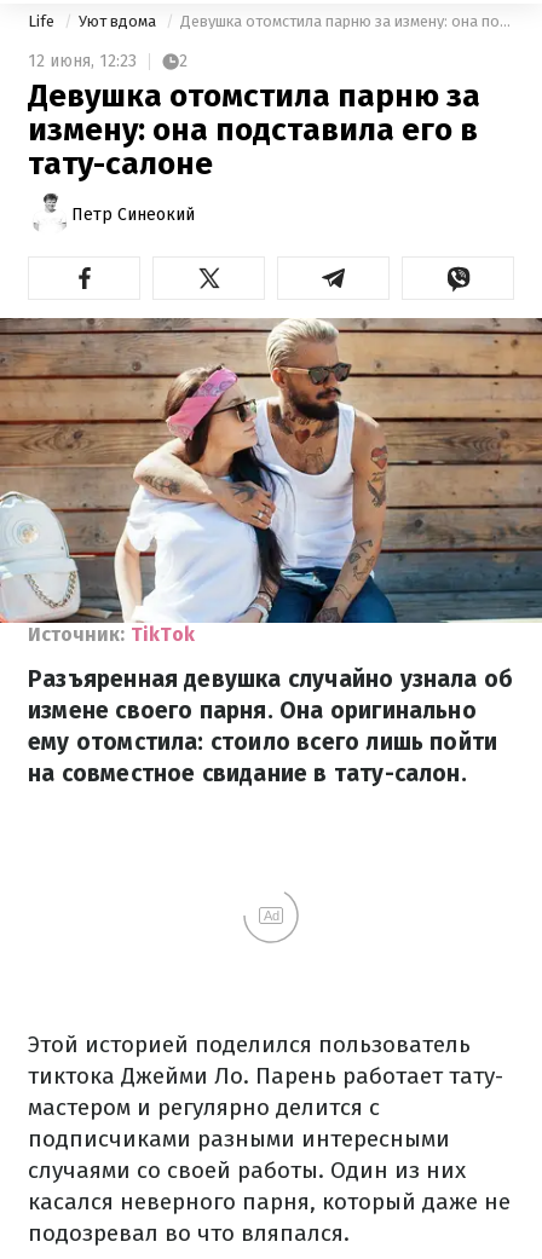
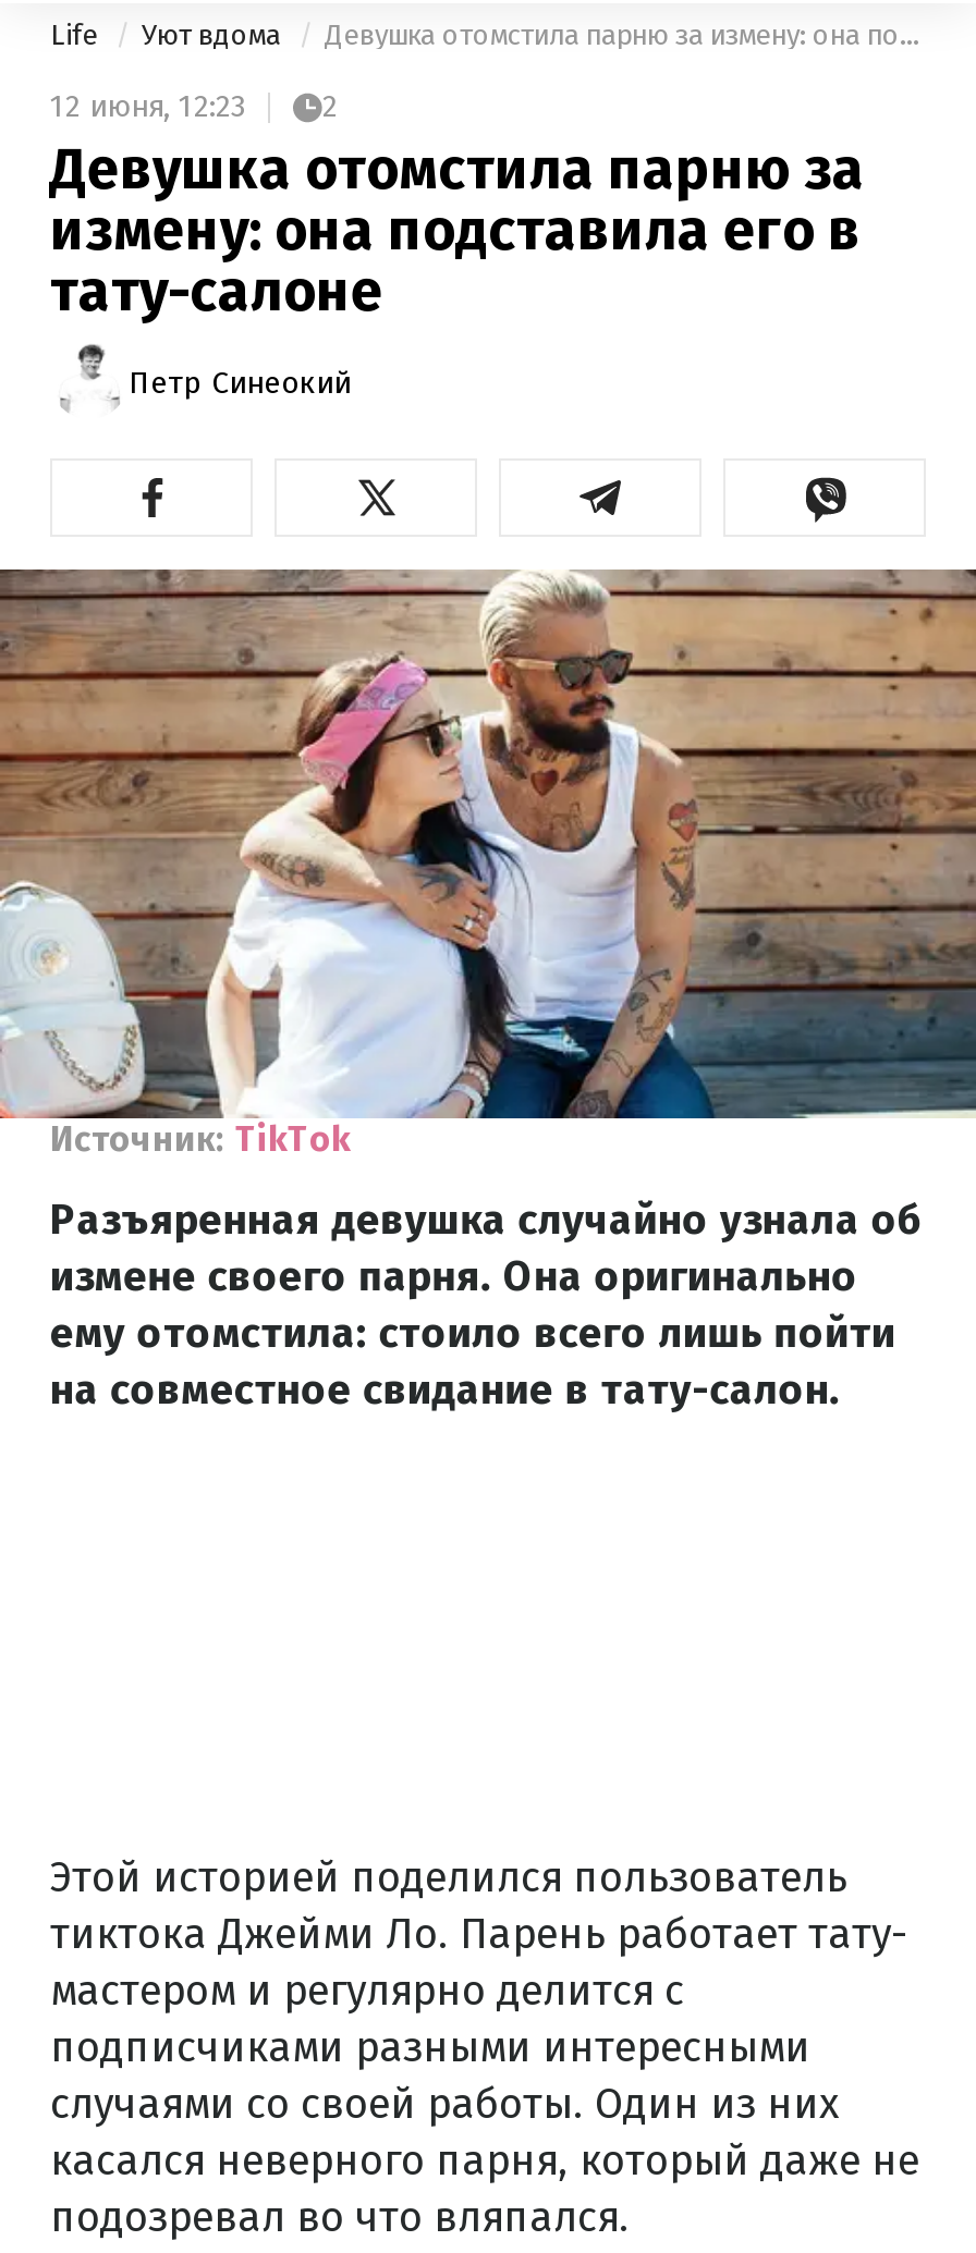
- Ad
